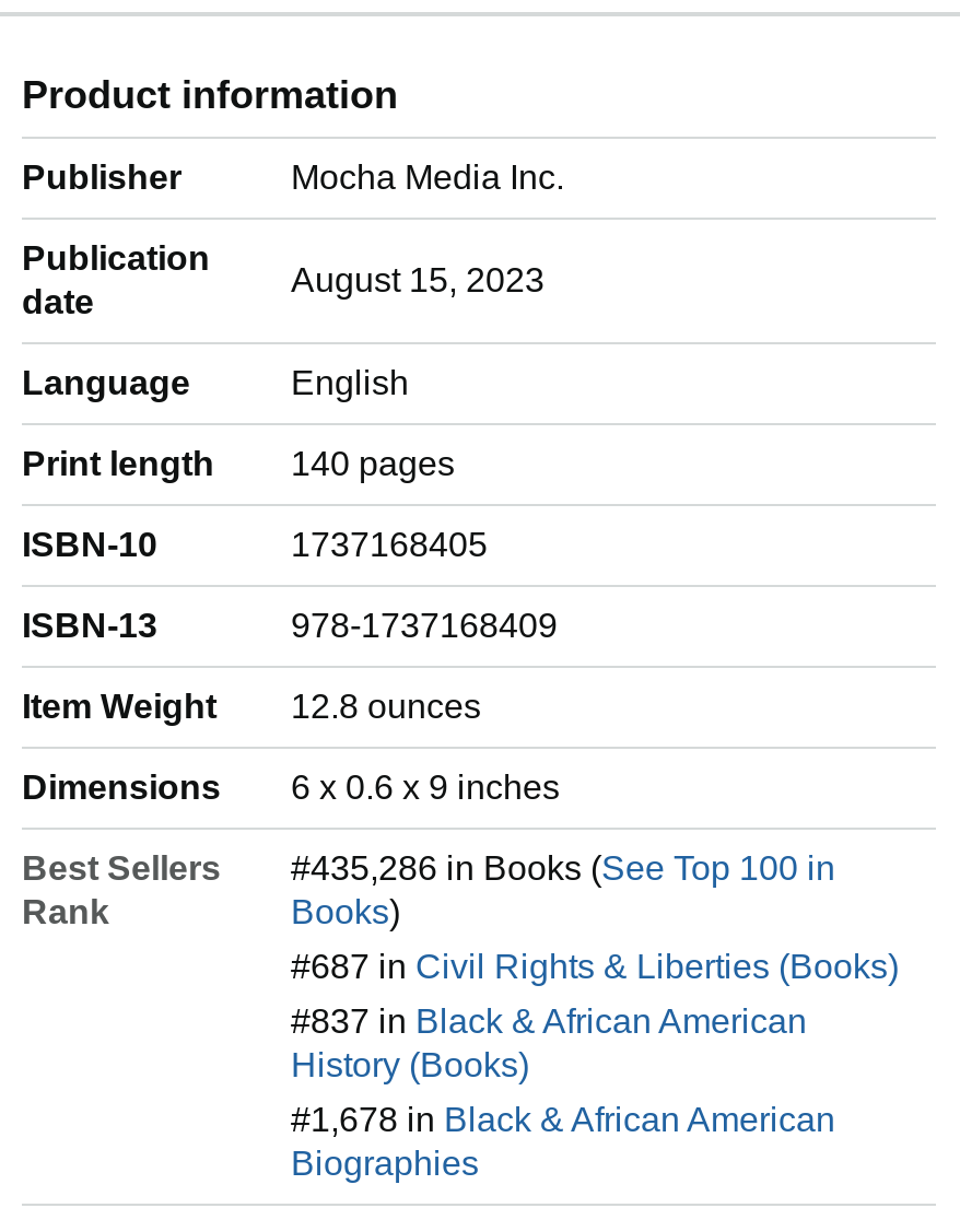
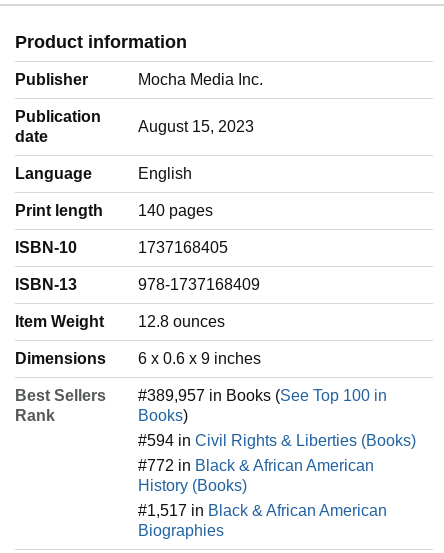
- #435,286 in Books (See Top 100 in
+ #389,957 in Books (See Top 100 in

- #687 in Civil Rights & Liberties (Books)
+ #594 in Civil Rights & Liberties (Books)

- #837 in Black & African American
+ #772 in Black & African American

- #1,678 in Black & African American
+ #1,517 in Black & African American
